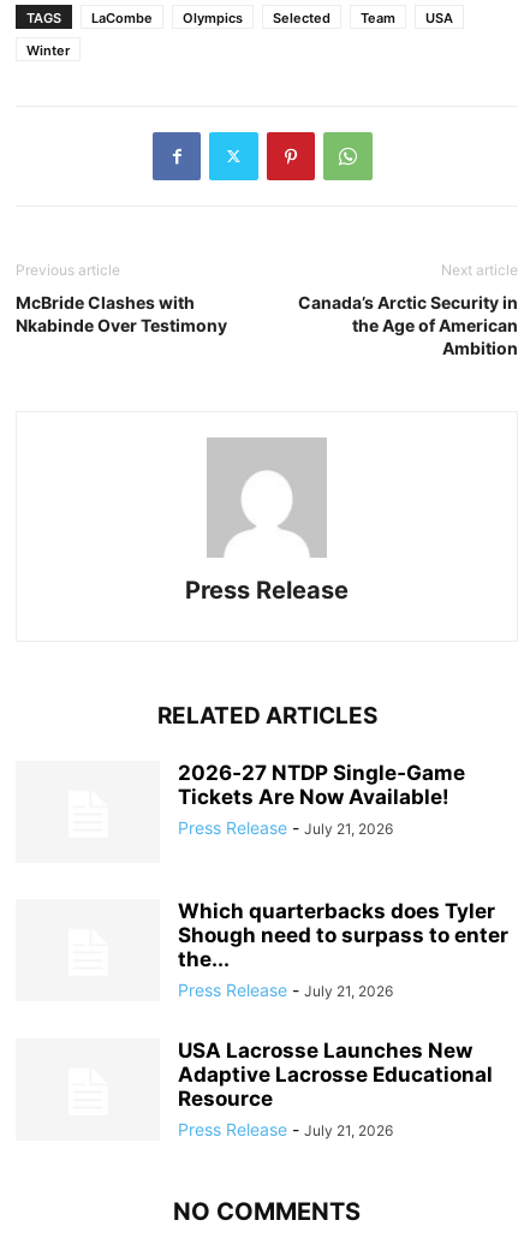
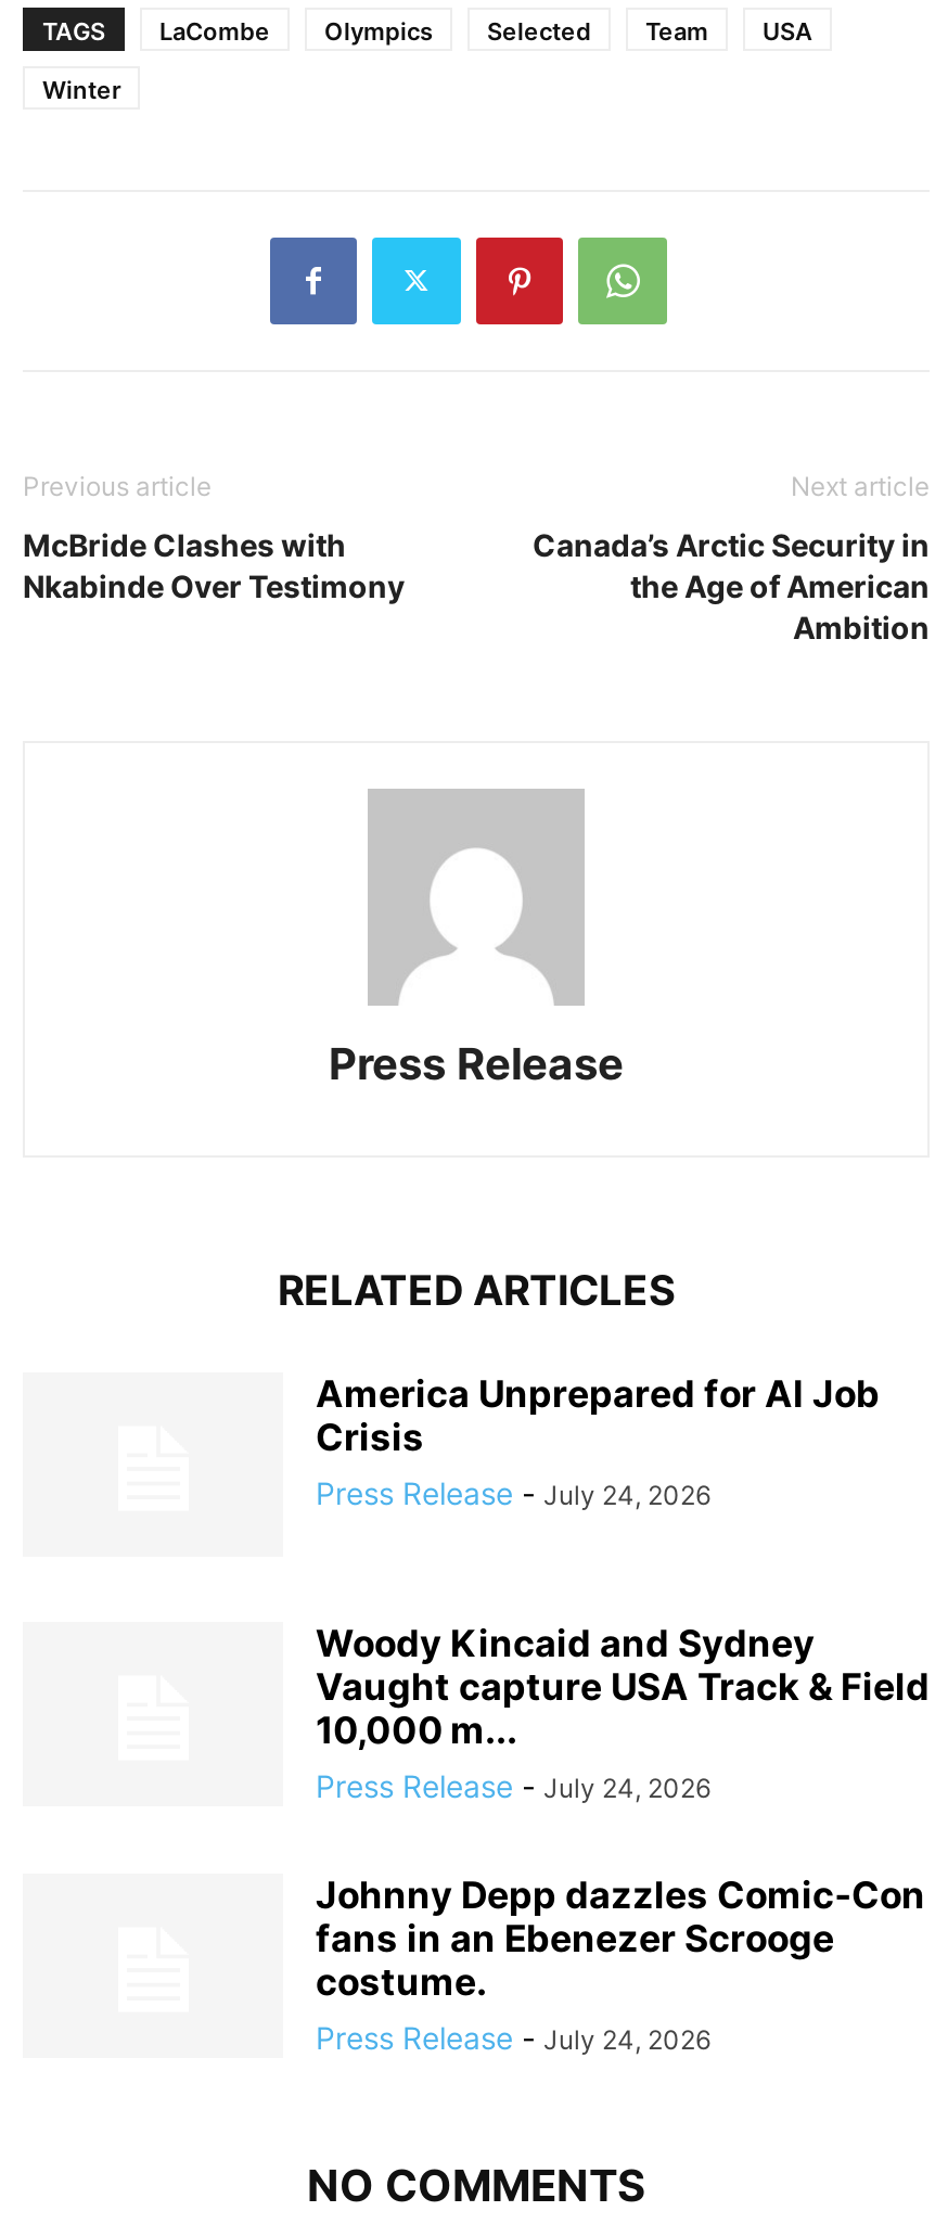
- 2026‑27 NTDP Single‑Game
- Tickets Are Now Available!
- Press Release - July 21, 2026
+ America Unprepared for AI Job
+ Crisis
+ Press Release - July 24, 2026

- Which quarterbacks does Tyler
- Shough need to surpass to enter
- the...
- Press Release - July 21, 2026
+ Woody Kincaid and Sydney
+ Vaught capture USA Track & Field
+ 10,000 m...
+ Press Release - July 24, 2026

- USA Lacrosse Launches New
- Adaptive Lacrosse Educational
- Resource
- Press Release - July 21, 2026
+ Johnny Depp dazzles Comic‑Con
+ fans in an Ebenezer Scrooge
+ costume.
+ Press Release - July 24, 2026
